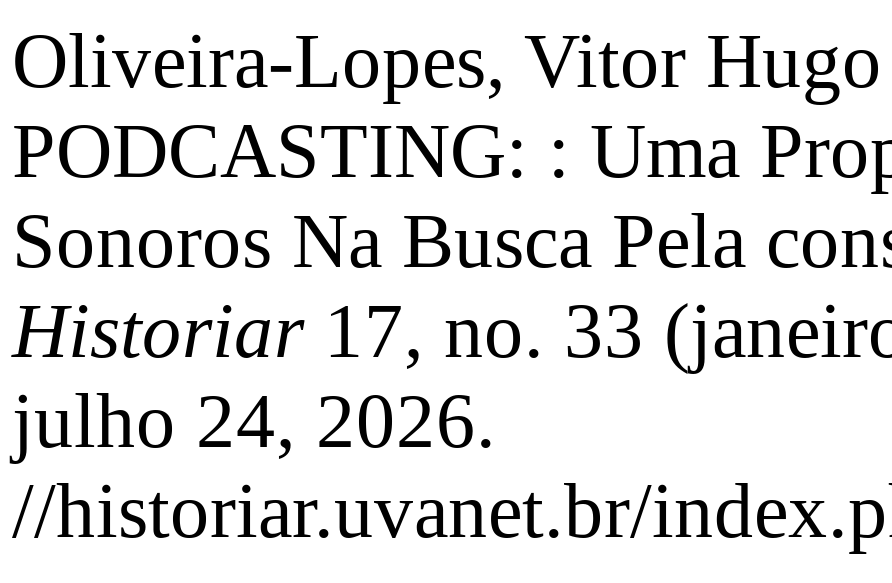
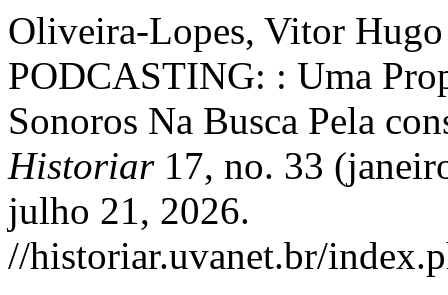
- julho 24, 2026.
+ julho 21, 2026.
